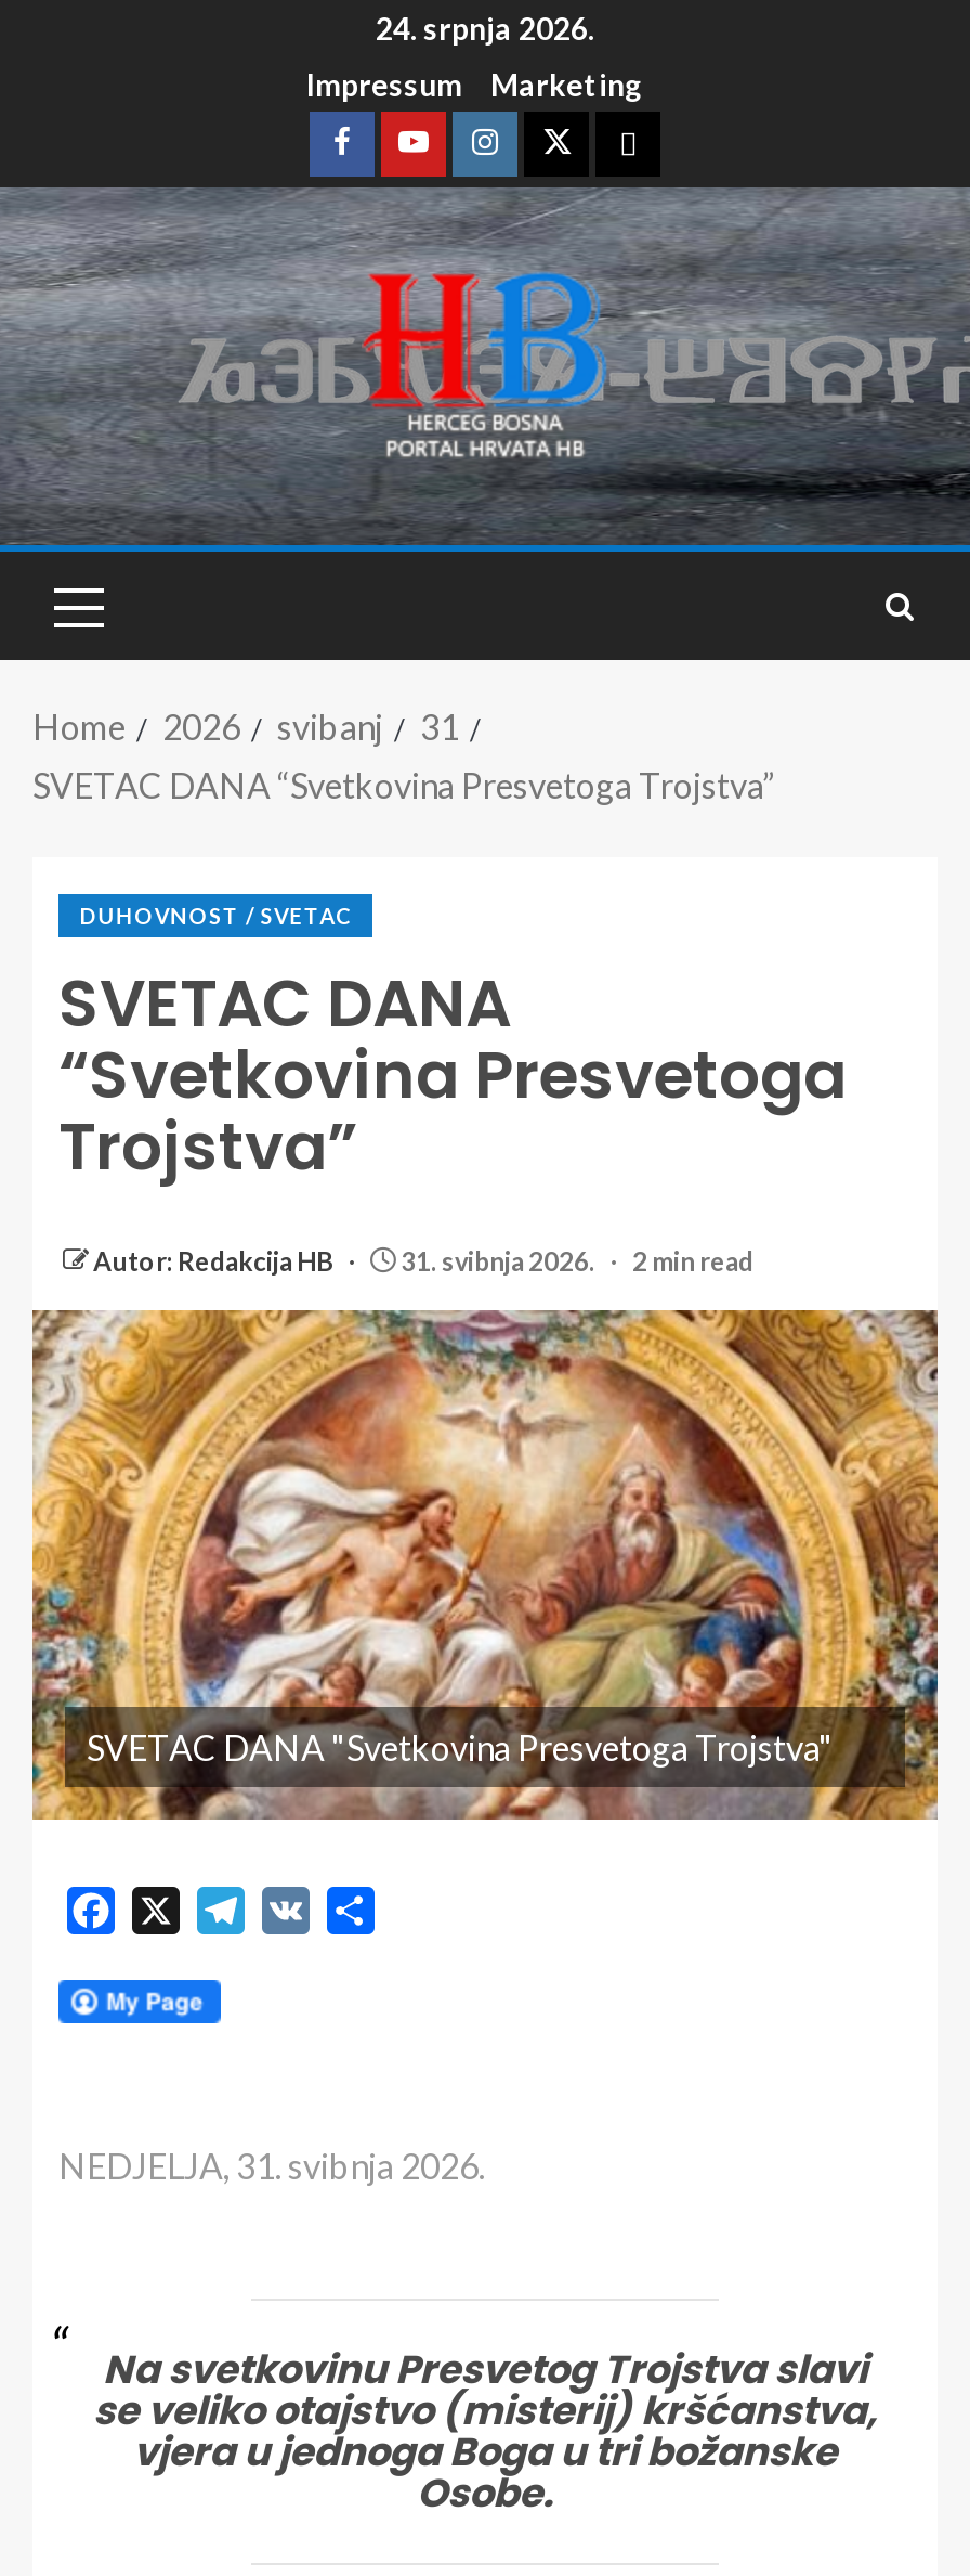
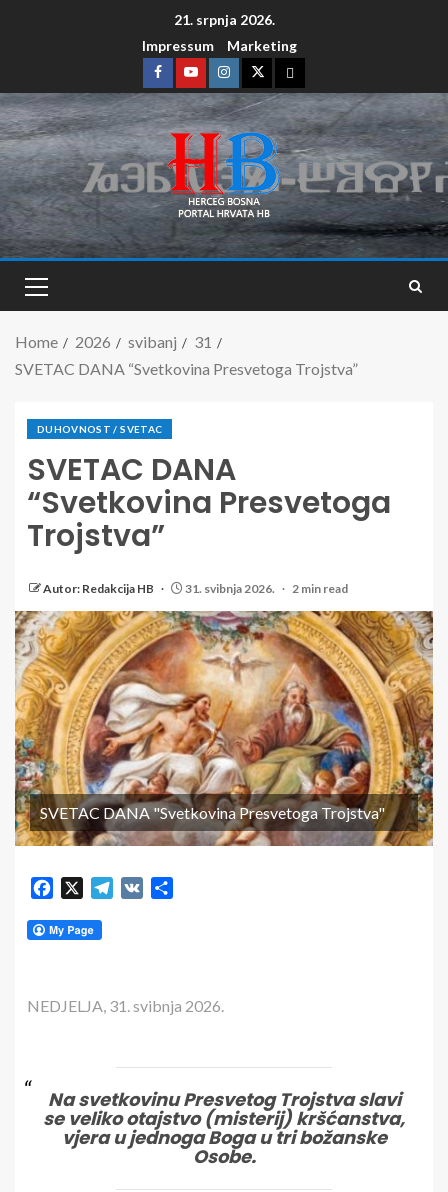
- 24. srpnja 2026.
+ 21. srpnja 2026.
